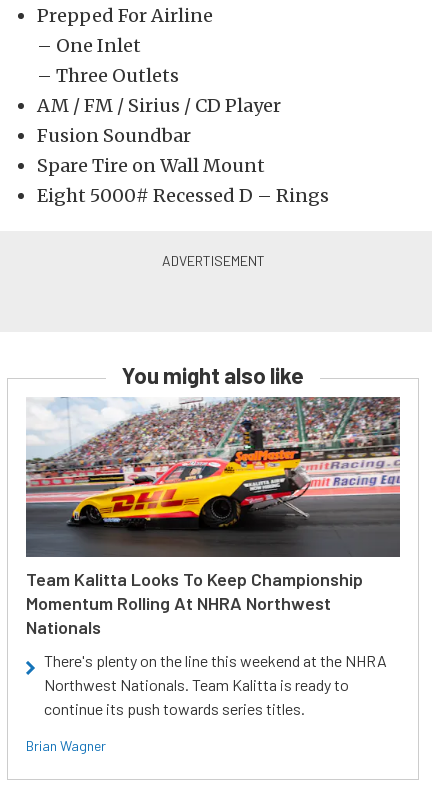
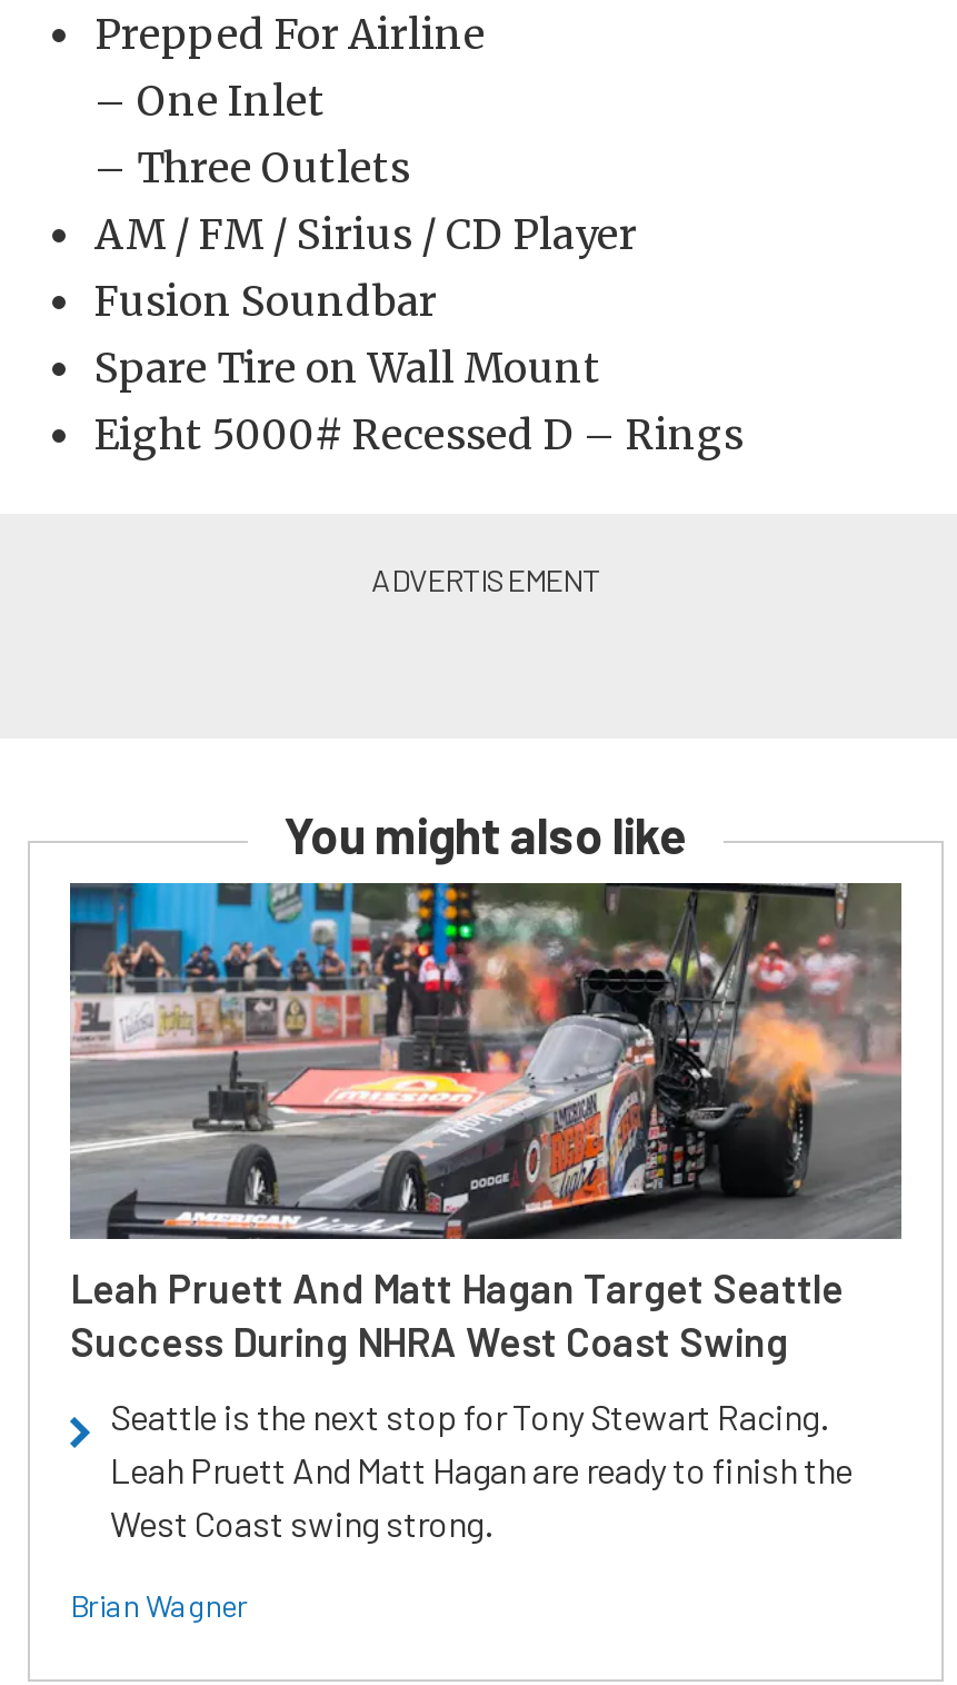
- [image]
- Team Kalitta Looks To Keep Championship
- Momentum Rolling At NHRA Northwest
- Nationals
+ [image]
+ Leah Pruett And Matt Hagan Target Seattle
+ Success During NHRA West Coast Swing

- There's plenty on the line this weekend at the NHRA
- Northwest Nationals. Team Kalitta is ready to
- continue its push towards series titles.
+ Seattle is the next stop for Tony Stewart Racing.
+ Leah Pruett And Matt Hagan are ready to finish the
+ West Coast swing strong.
